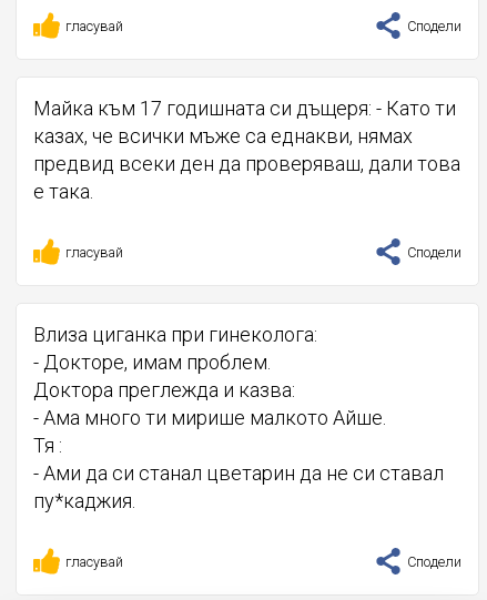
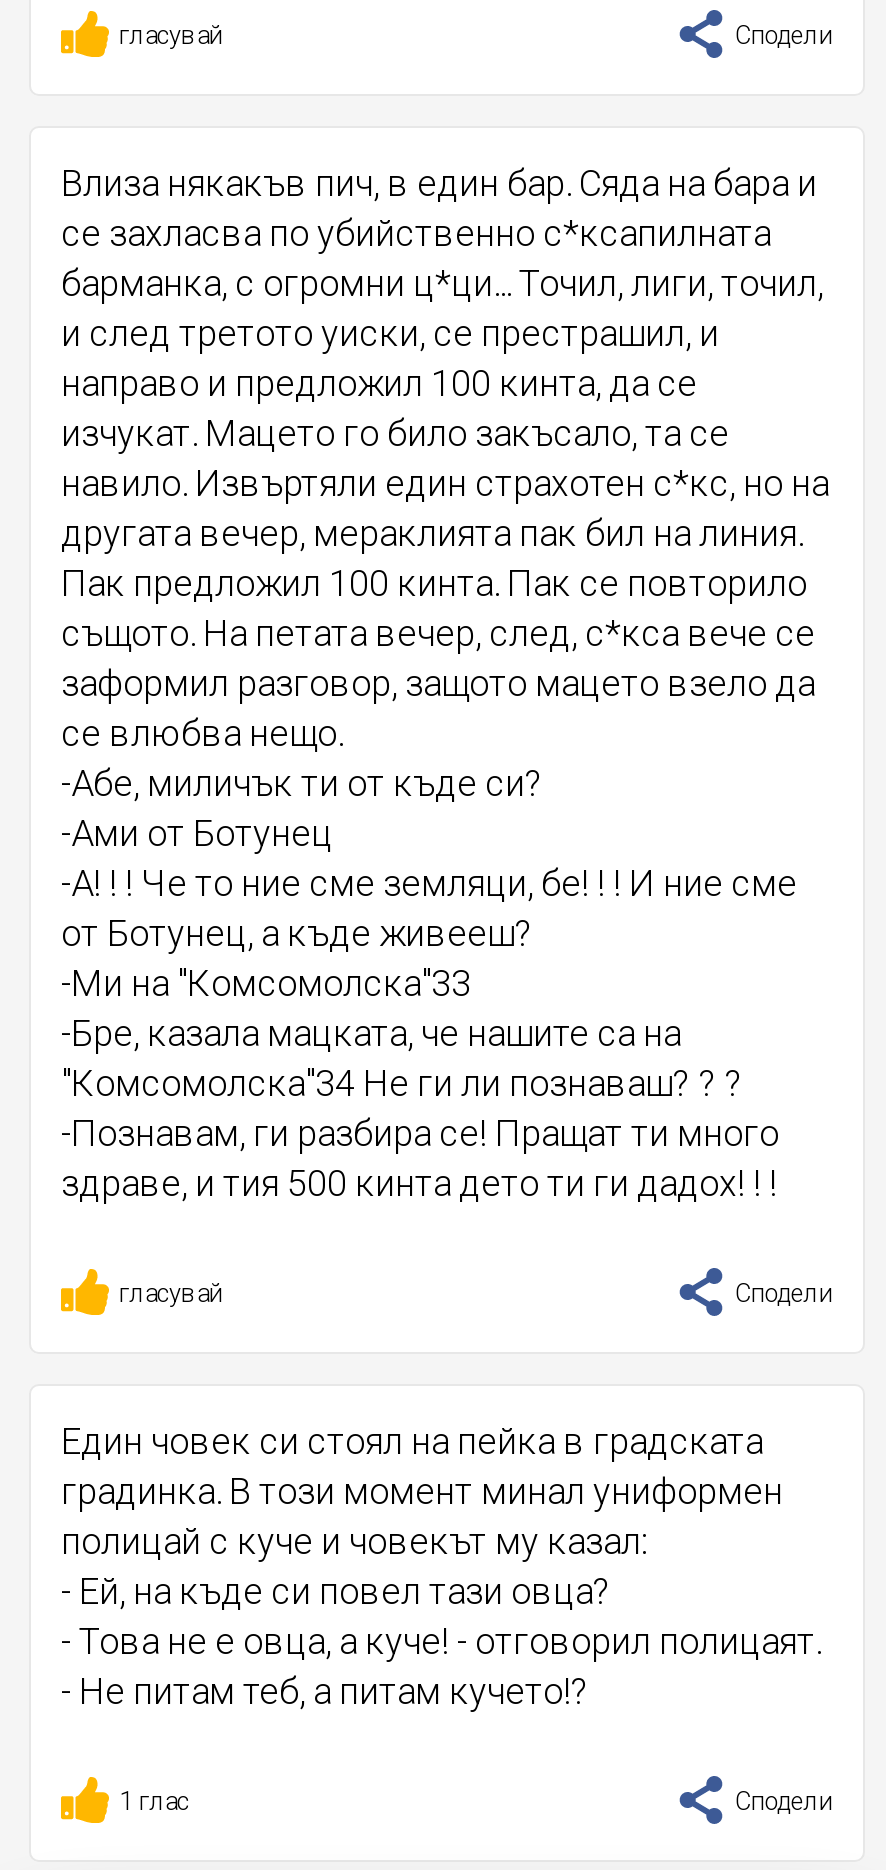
- Майка към 17 годишната си дъщеря: - Като ти
- казах, че всички мъже са еднакви, нямах
- предвид всеки ден да проверяваш, дали това
- е така.
+ Влиза някакъв пич, в един бар. Сяда на бара и
+ се захласва по убийственно с*ксапилната
+ барманка, с огромни ц*ци... Точил, лиги, точил,
+ и след третото уиски, се престрашил, и
+ направо и предложил 100 кинта, да се
+ изчукат. Мацето го било закъсало, та се
+ навило. Извъртяли един страхотен с*кс, но на
+ другата вечер, мераклията пак бил на линия.
+ Пак предложил 100 кинта. Пак се повторило
+ същото. На петата вечер, след, с*кса вече се
+ заформил разговор, защото мацето взело да
+ се влюбва нещо.
+ -Абе, миличък ти от къде си?
+ -Ами от Ботунец
+ -А! ! ! Че то ние сме земляци, бе! ! ! И ние сме
+ от Ботунец, а къде живееш?
+ -Ми на "Комсомолска"33
+ -Бре, казала мацката, че нашите са на
+ "Комсомолска"34 Не ги ли познаваш? ? ?
+ -Познавам, ги разбира се! Пращат ти много
+ здраве, и тия 500 кинта дето ти ги дадох! ! !

moved down: гласувай | Сподели

- Влиза циганка при гинеколога:
- - Докторе, имам проблем.
- Доктора преглежда и казва:
- - Ама много ти мирише малкото Айше.
- Тя :
- - Ами да си станал цветарин да не си ставал
- пу*каджия.
+ Един човек си стоял на пейка в градската
+ градинка. В този момент минал униформен
+ полицай с куче и човекът му казал:
+ - Ей, на къде си повел тази овца?
+ - Това не е овца, а куче! - отговорил полицаят.
+ - Не питам теб, а питам кучето!?

- гласувай
+ 1 глас
